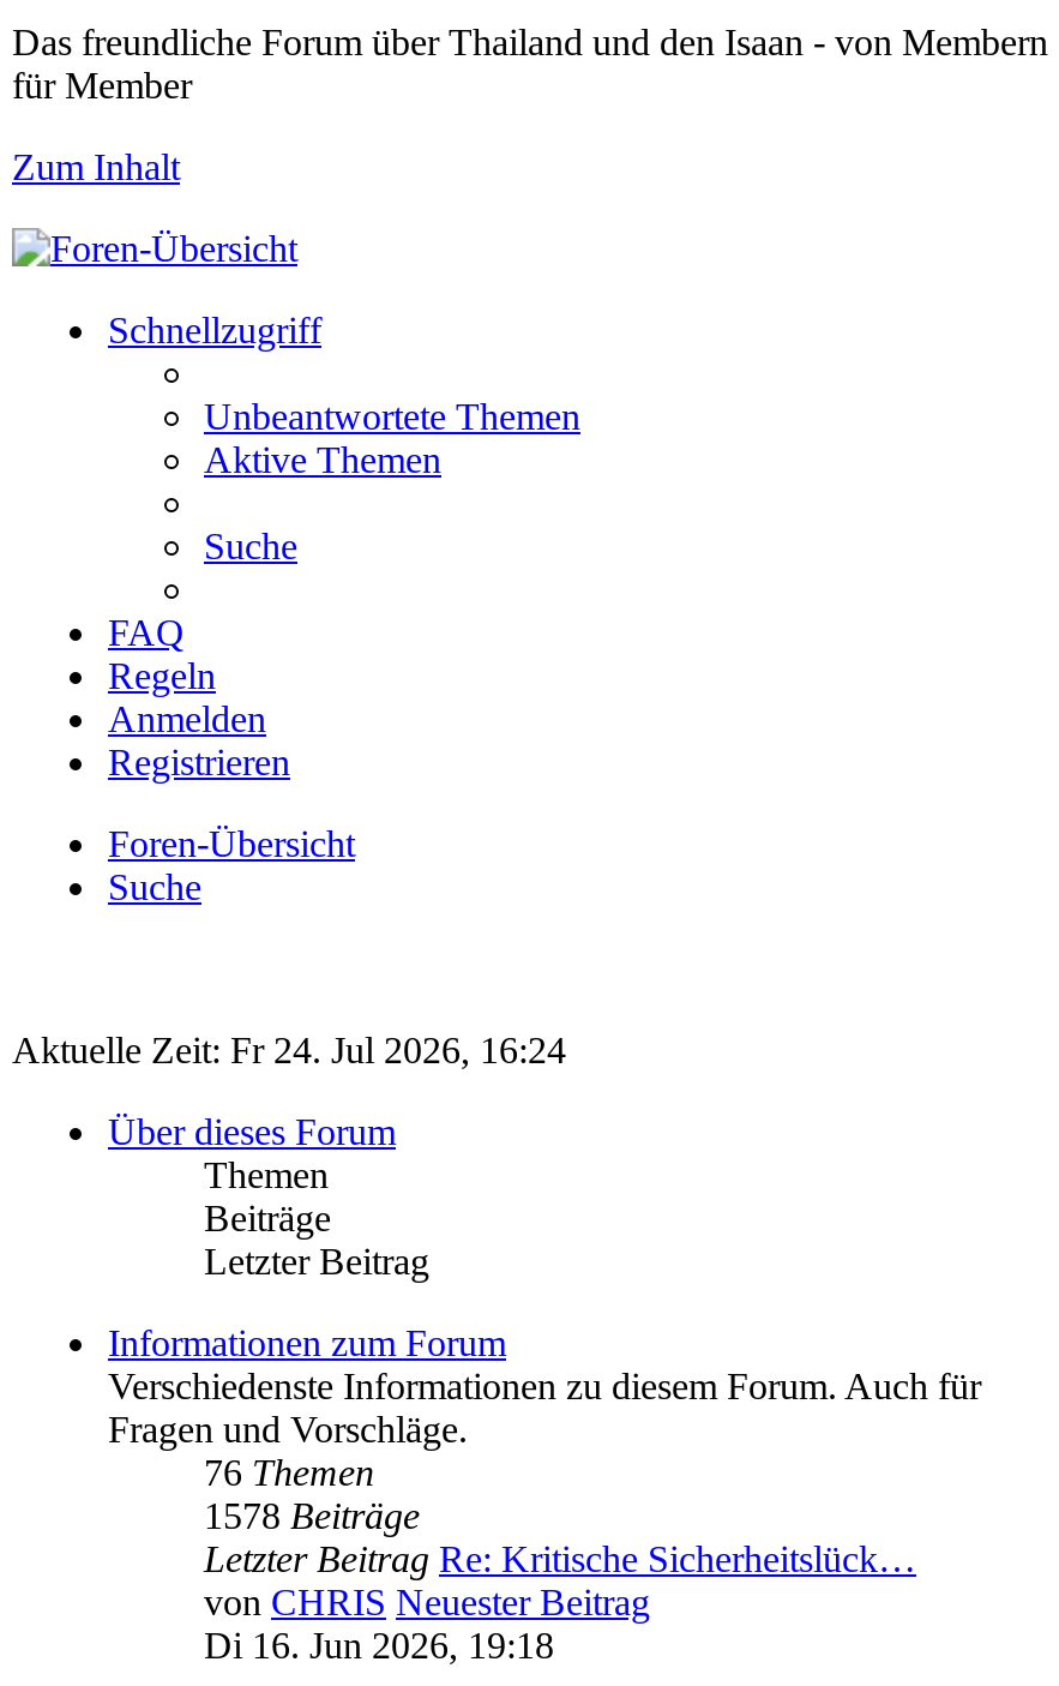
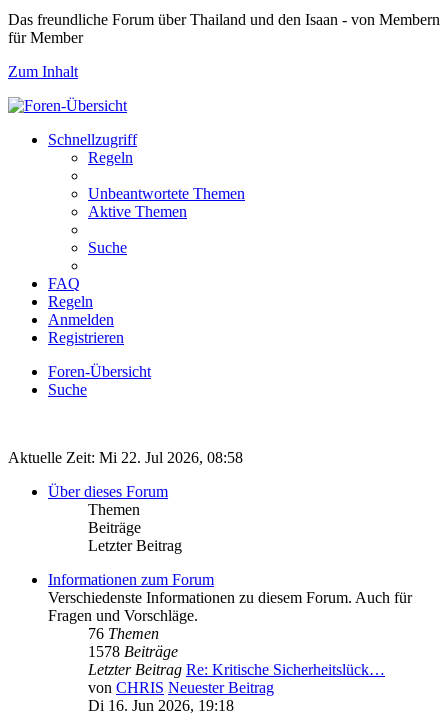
+ Regeln

- Aktuelle Zeit: Fr 24. Jul 2026, 16:24
+ Aktuelle Zeit: Mi 22. Jul 2026, 08:58
